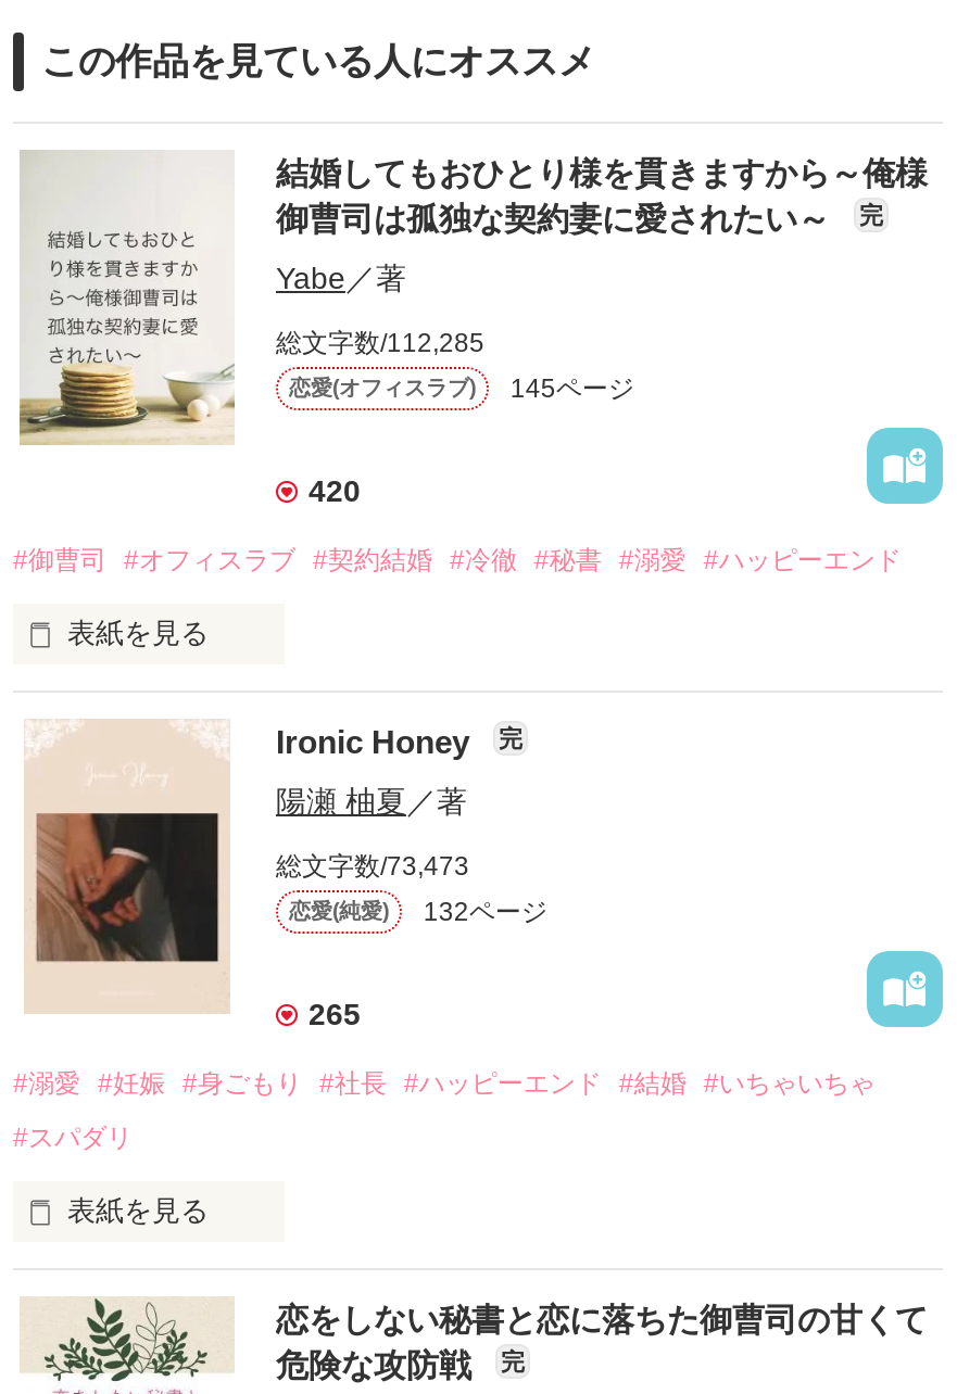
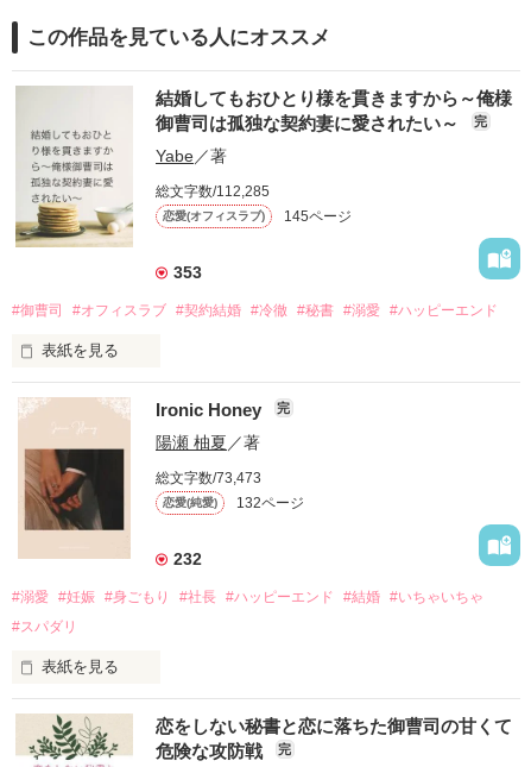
- 420
+ 353

- 265
+ 232
